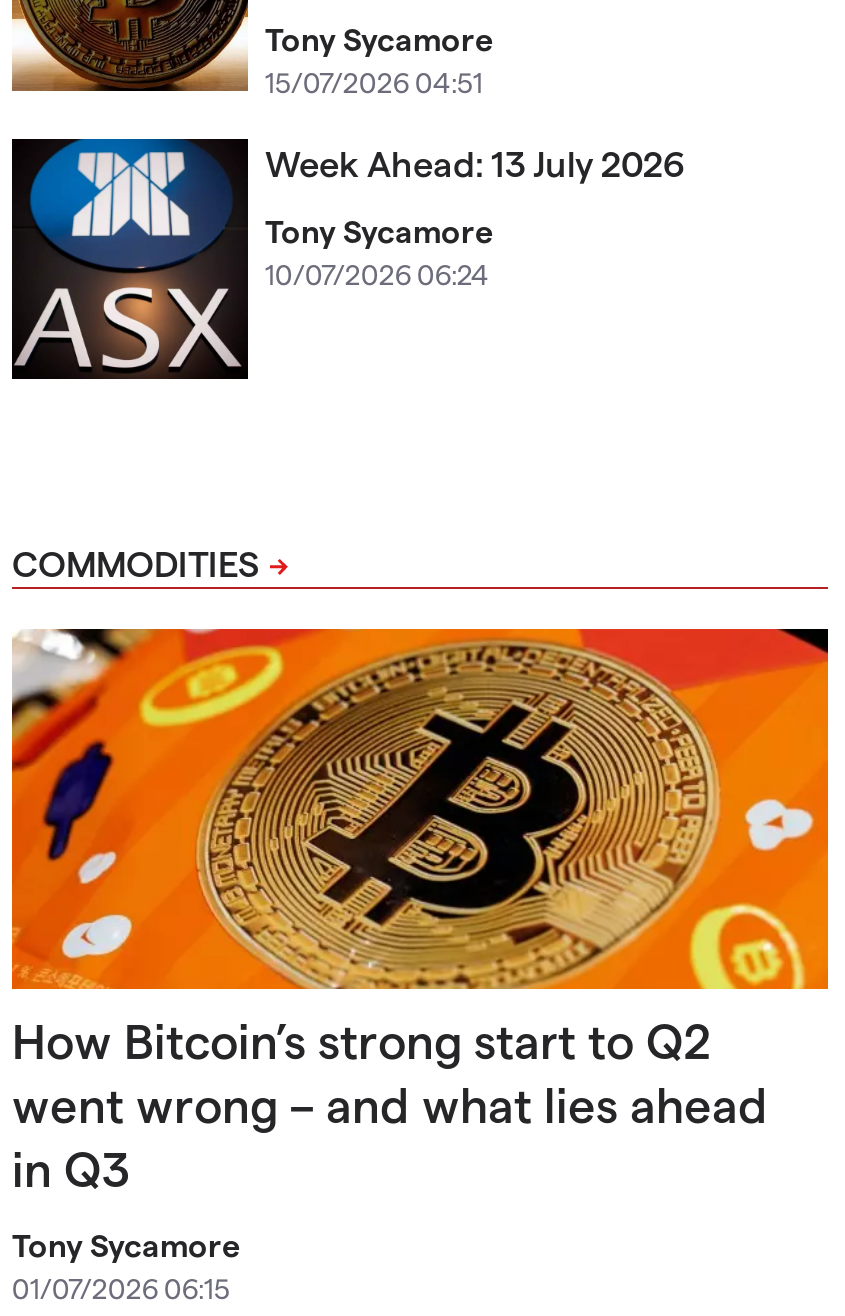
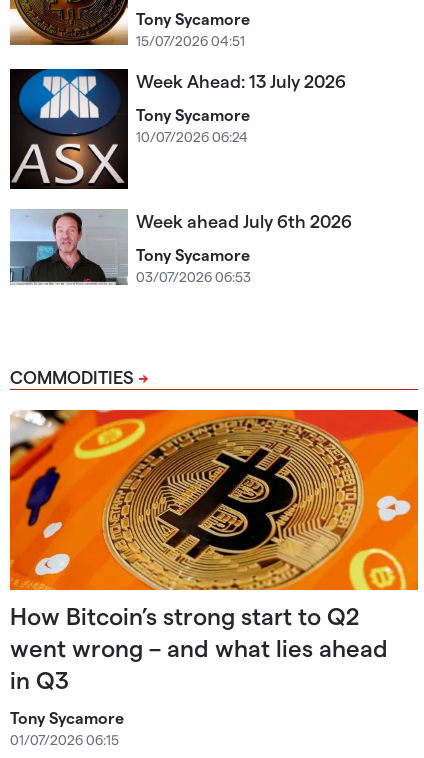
+ [image]
+ Week ahead July 6th 2026
+ Tony Sycamore
+ 03/07/2026 06:53
